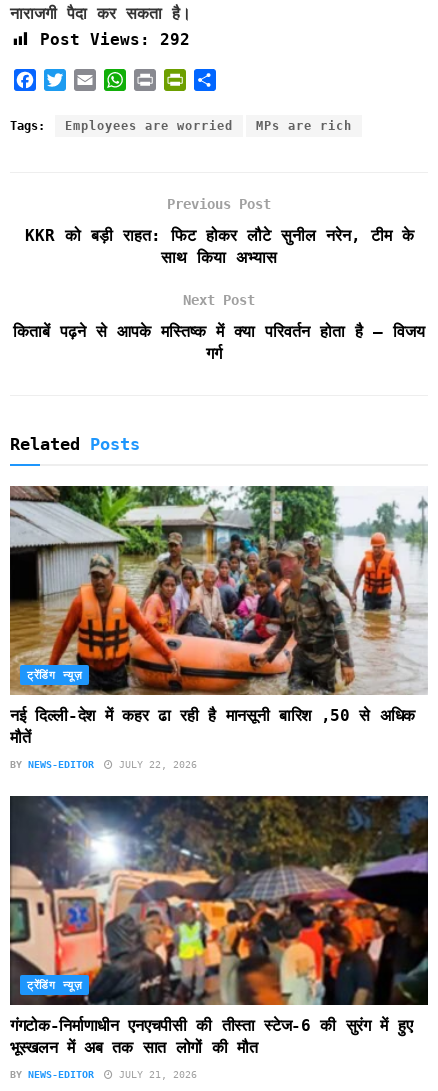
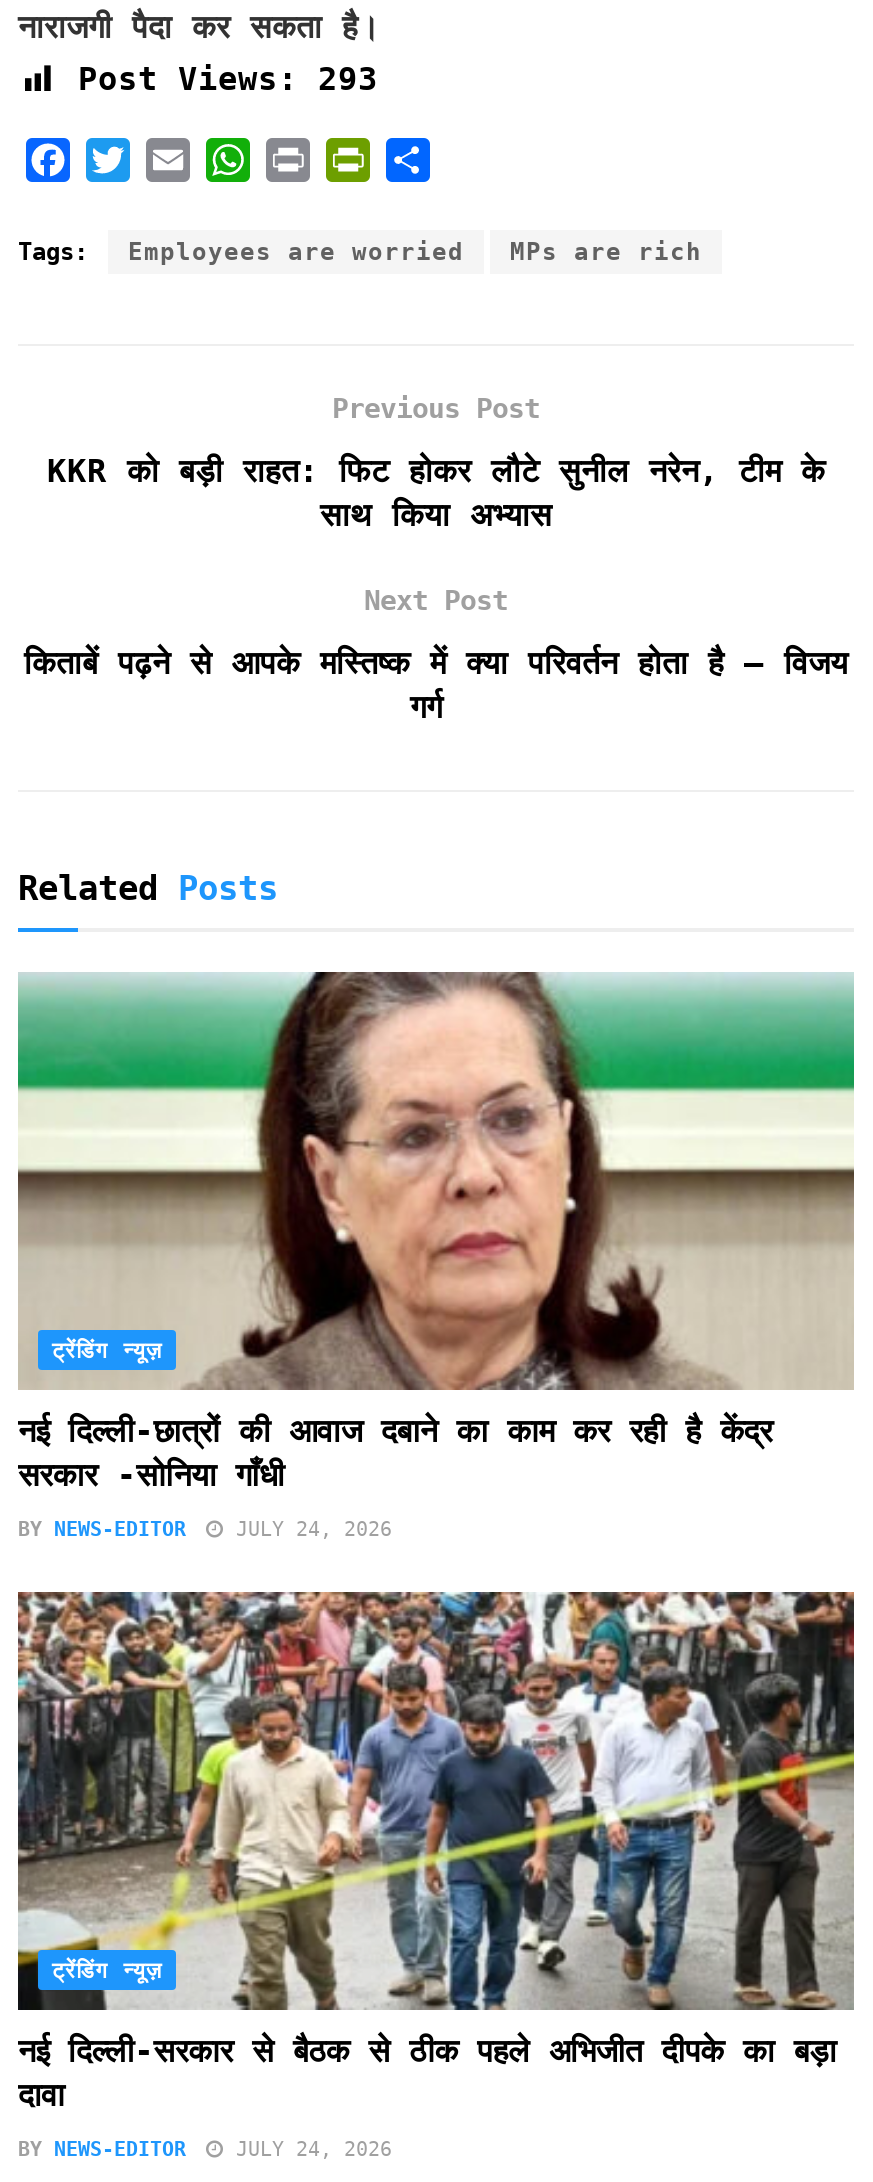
- Post Views: 292
+ Post Views: 293

- [image]
- नई दिल्ली-देश में कहर ढा रही है मानसूनी बारिश ,50 से अधिक
- मौतें
+ [image]
+ नई दिल्ली-छात्रों की आवाज दबाने का काम कर रही है केंद्र
+ सरकार -सोनिया गाँधी

- BY NEWS-EDITOR JULY 22, 2026
+ BY NEWS-EDITOR JULY 24, 2026

- [image]
- गंगटोक-निर्माणाधीन एनएचपीसी की तीस्ता स्टेज-6 की सुरंग में हुए
- भूस्खलन में अब तक सात लोगों की मौत
+ [image]
+ नई दिल्ली-सरकार से बैठक से ठीक पहले अभिजीत दीपके का बड़ा
+ दावा

- BY NEWS-EDITOR JULY 21, 2026
+ BY NEWS-EDITOR JULY 24, 2026
